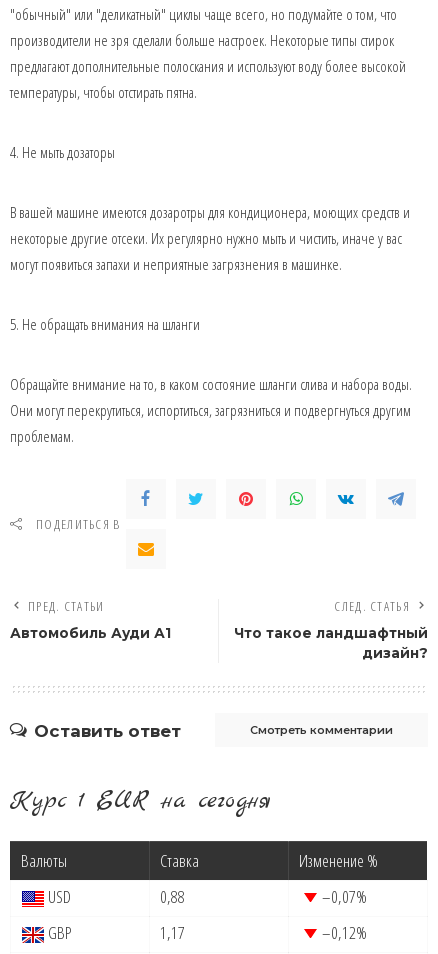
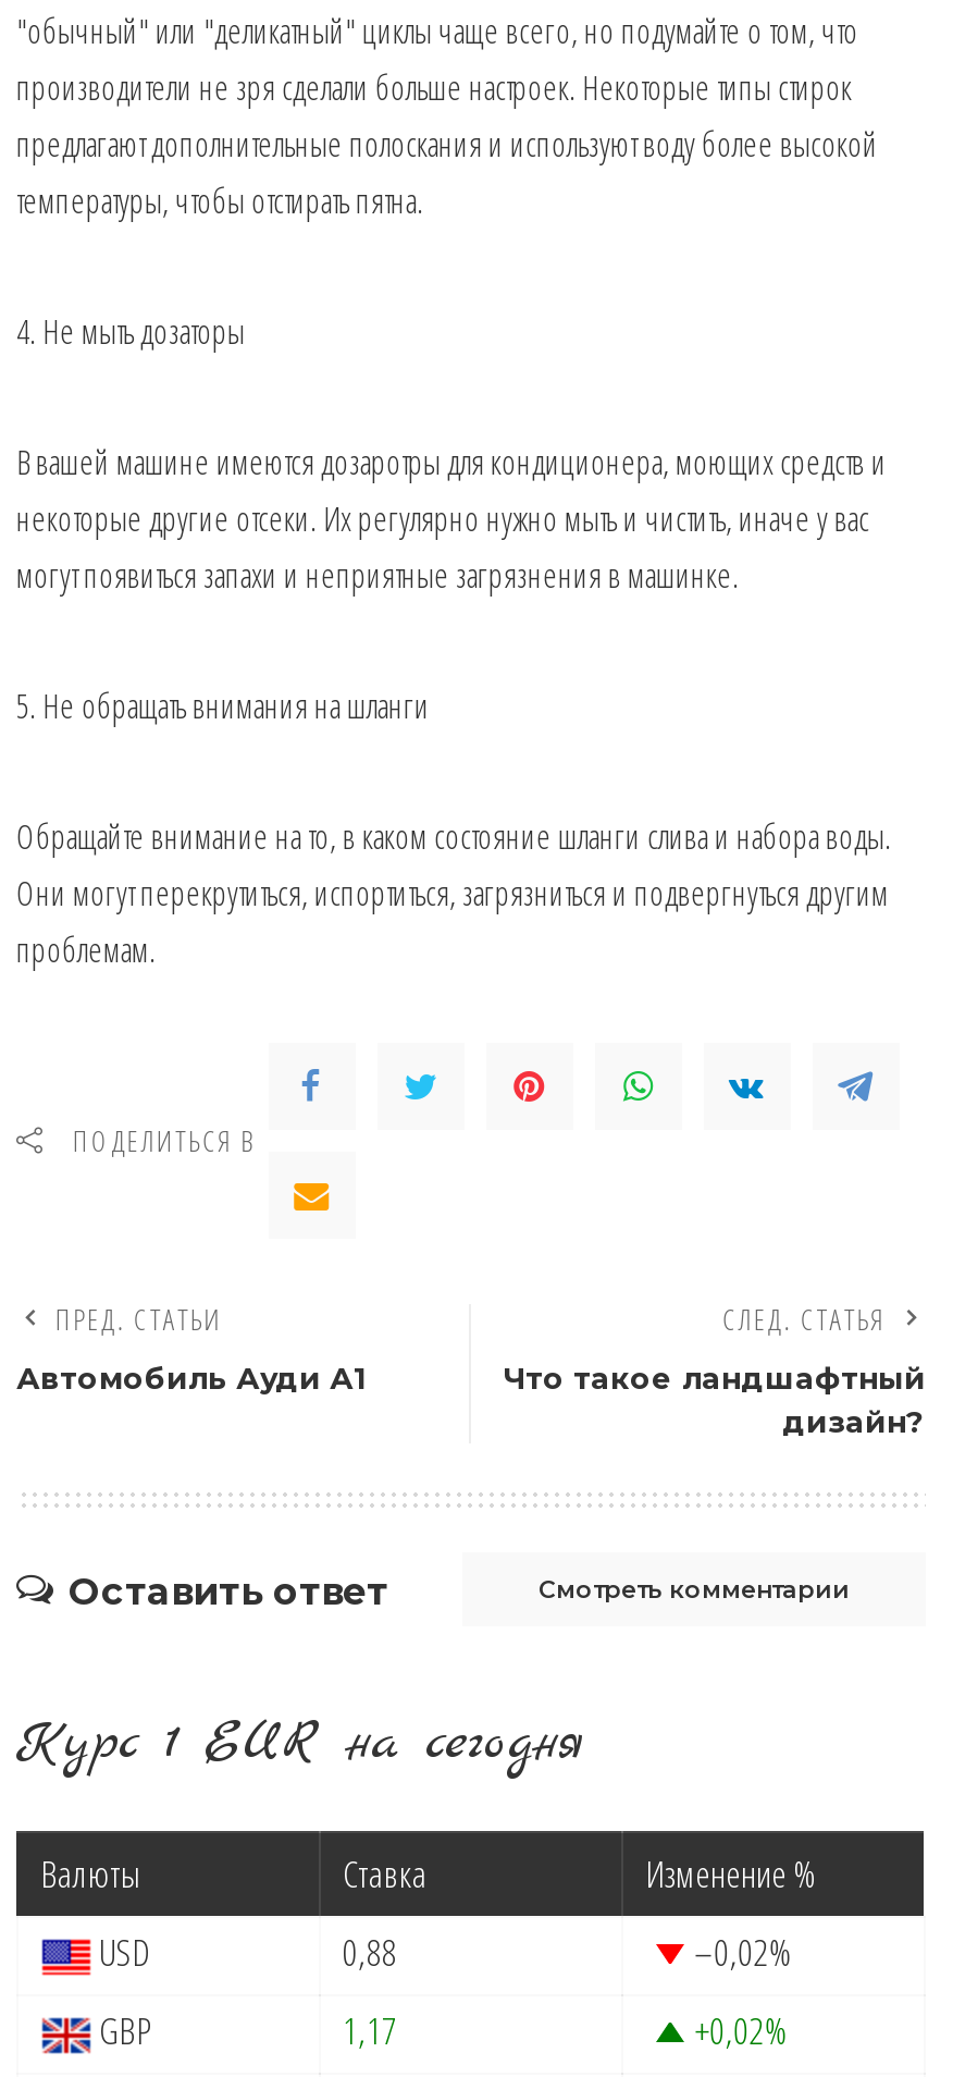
- –0,07%
+ –0,02%

- –0,12%
+ +0,02%
